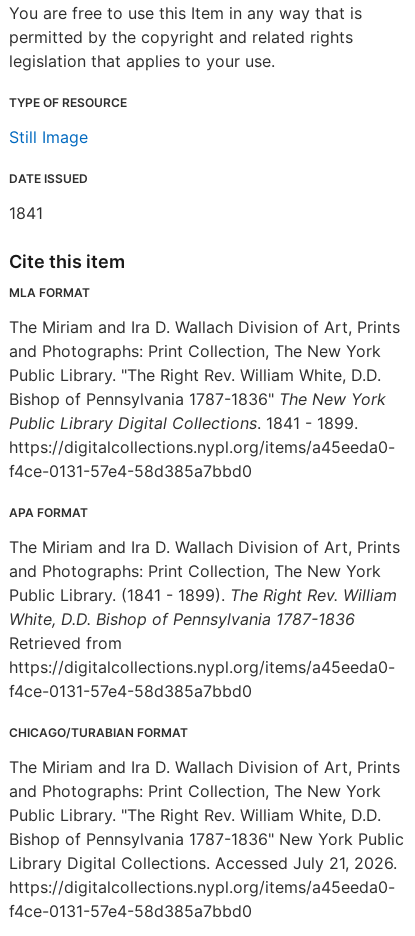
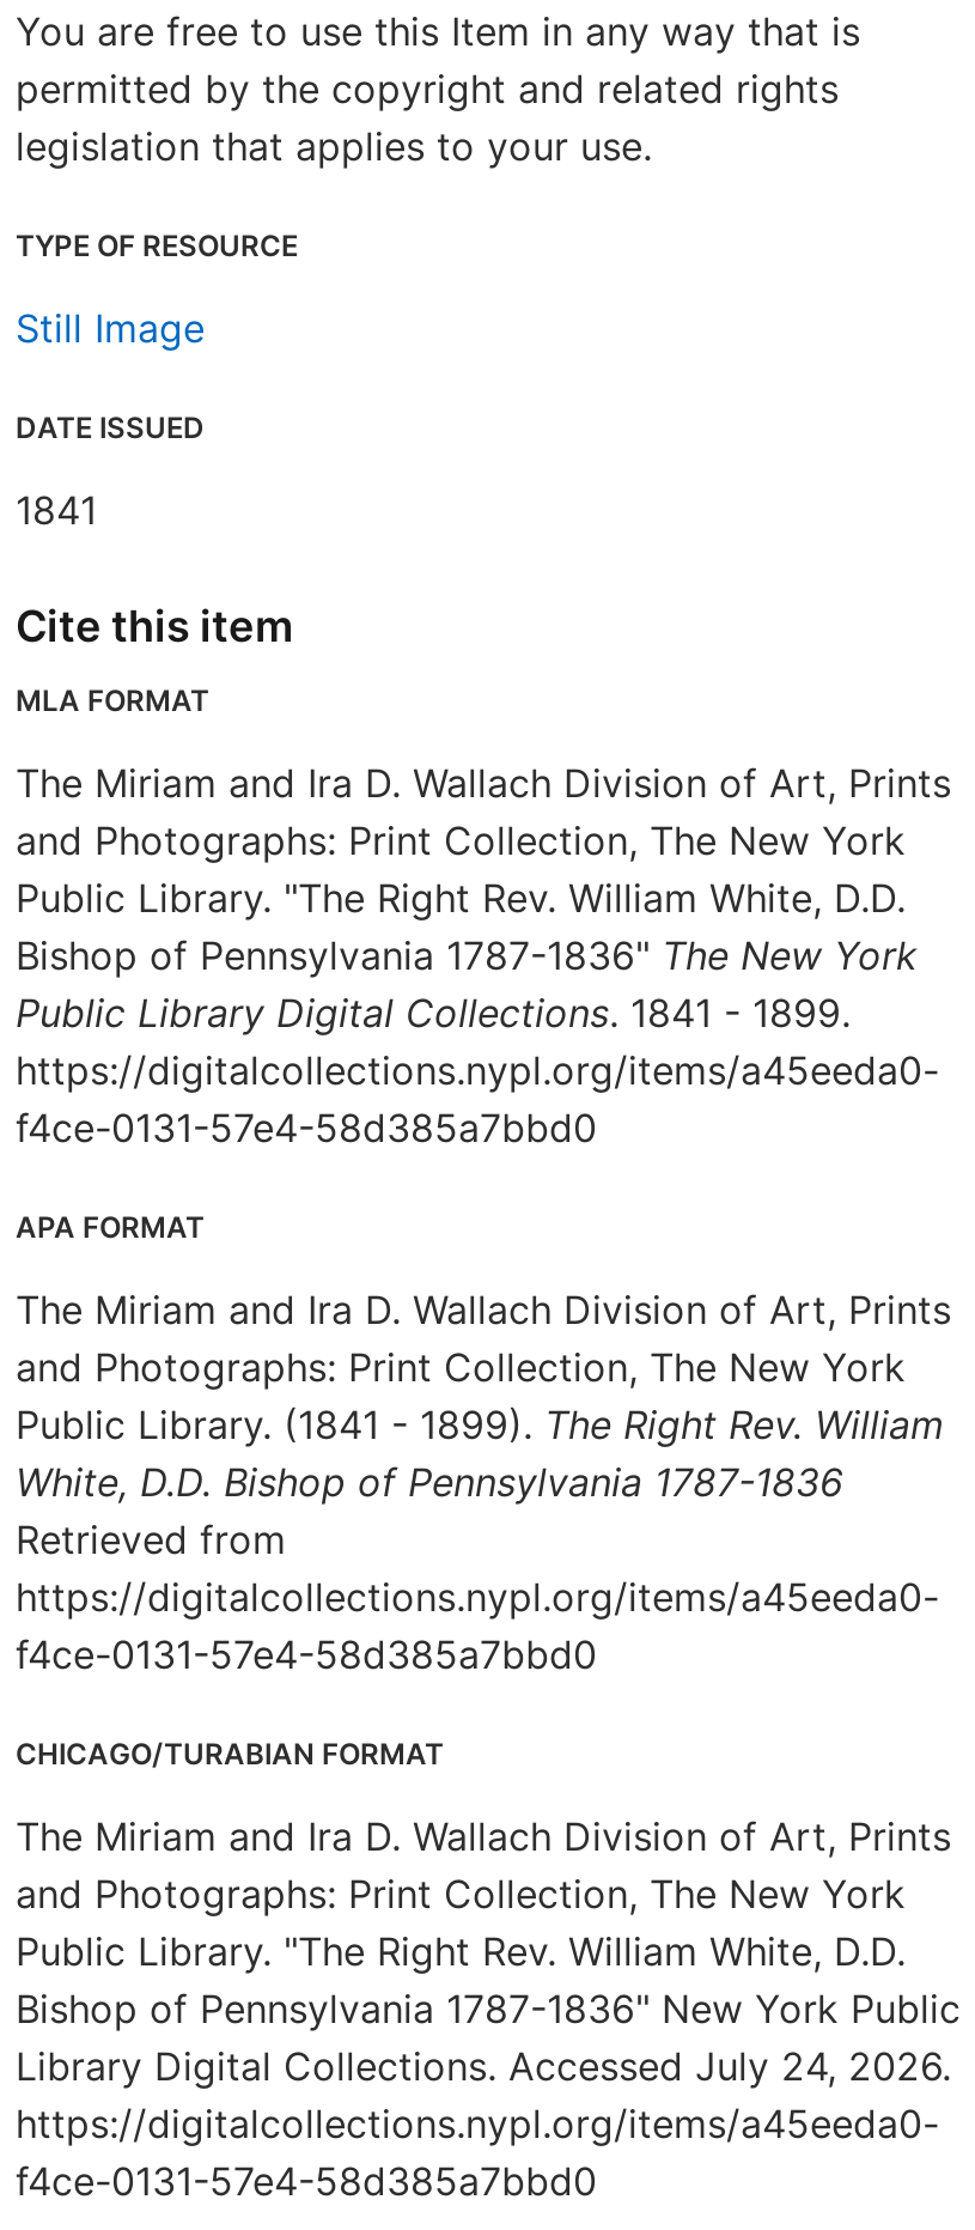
- Library Digital Collections. Accessed July 21, 2026.
+ Library Digital Collections. Accessed July 24, 2026.
